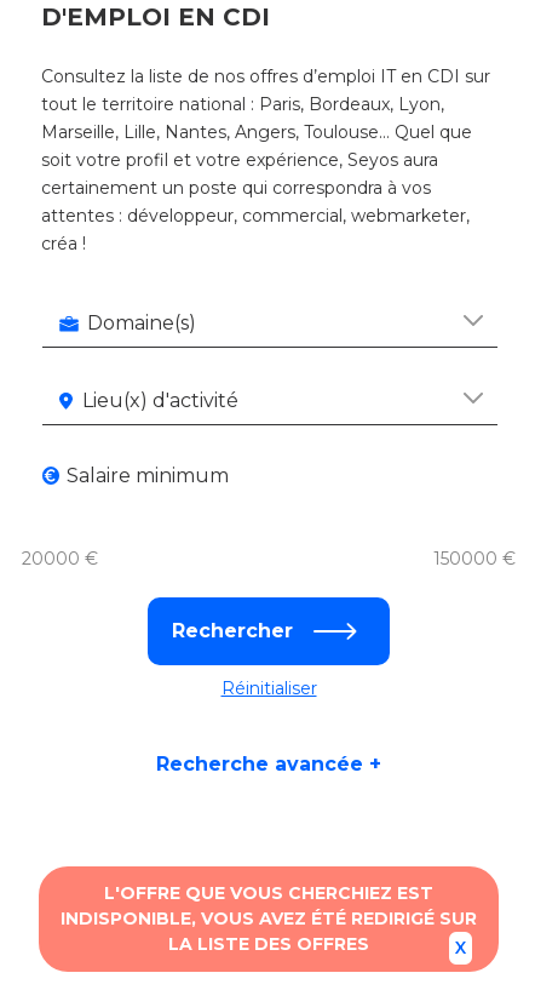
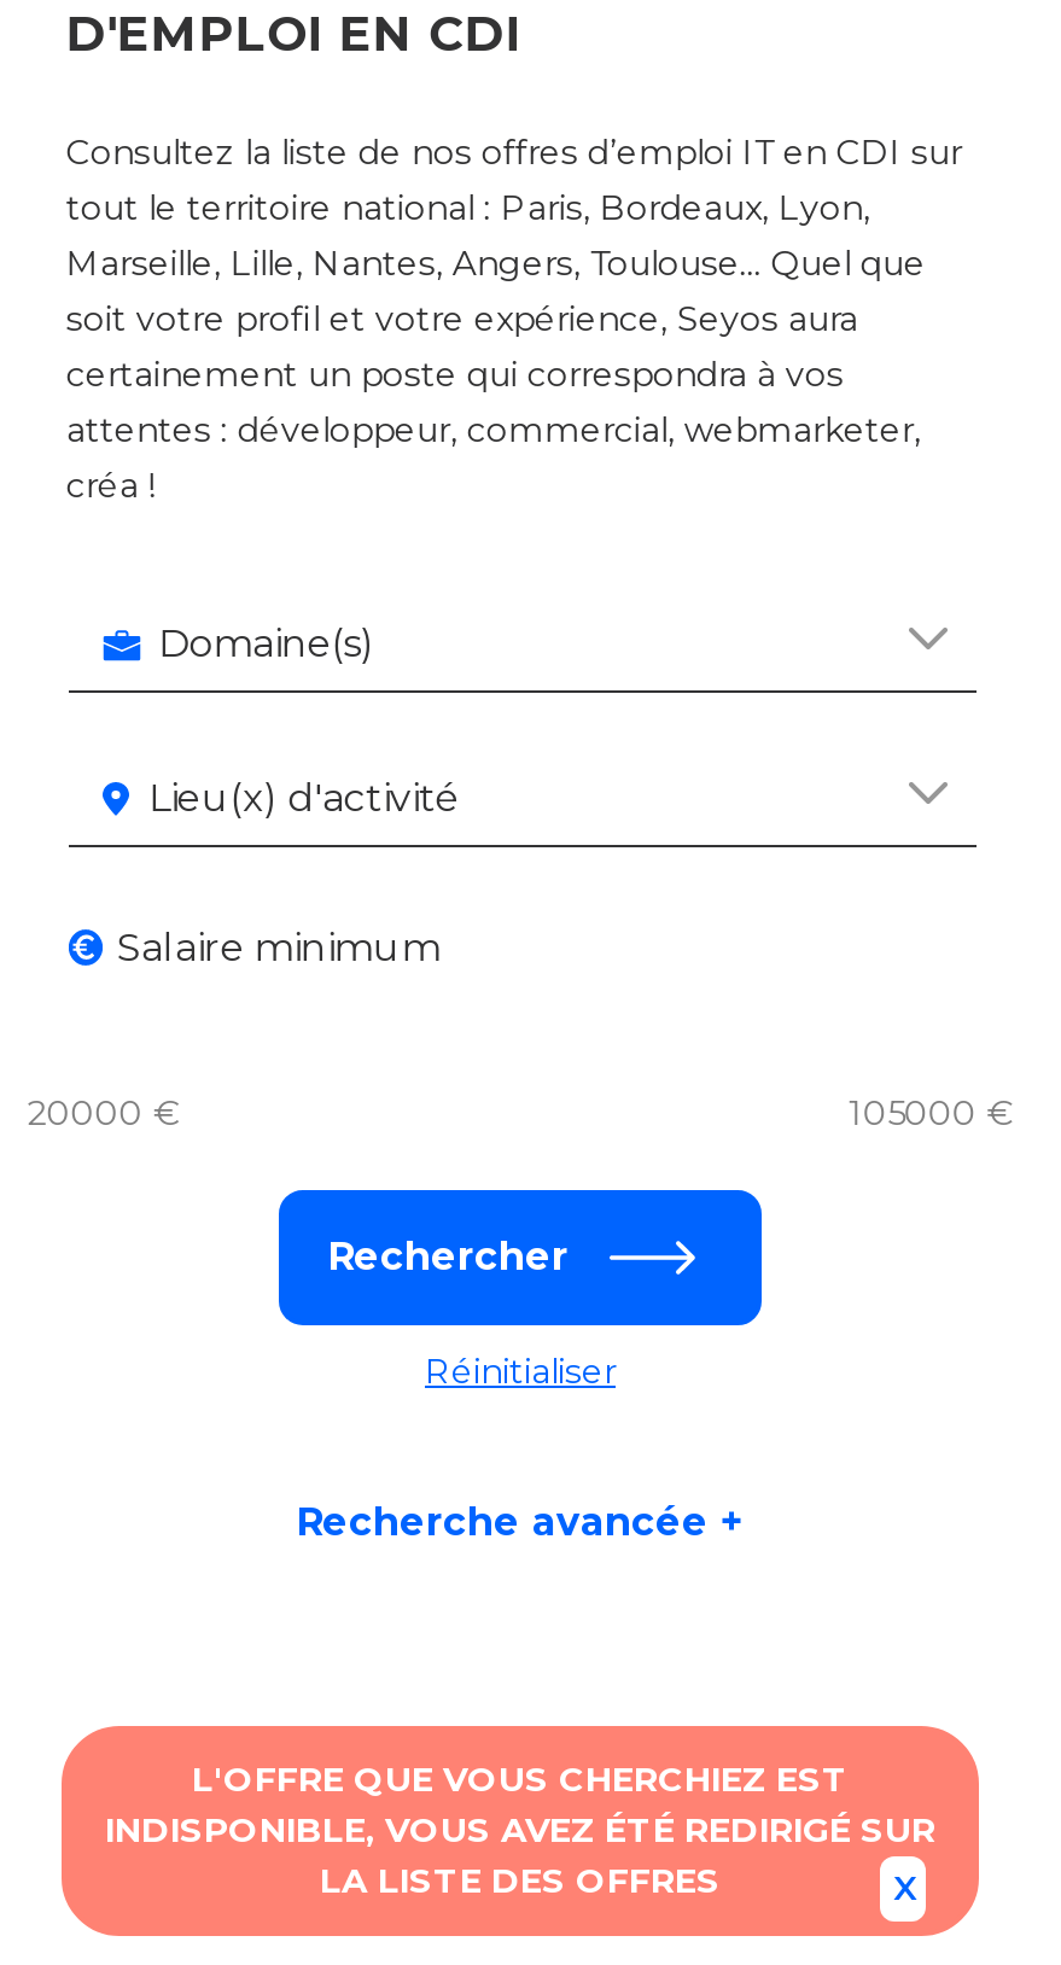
- 150000 €
+ 105000 €
